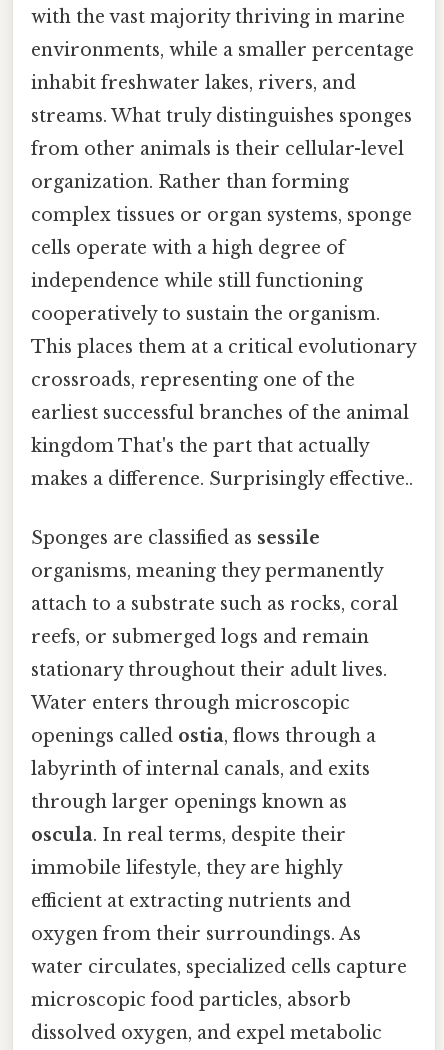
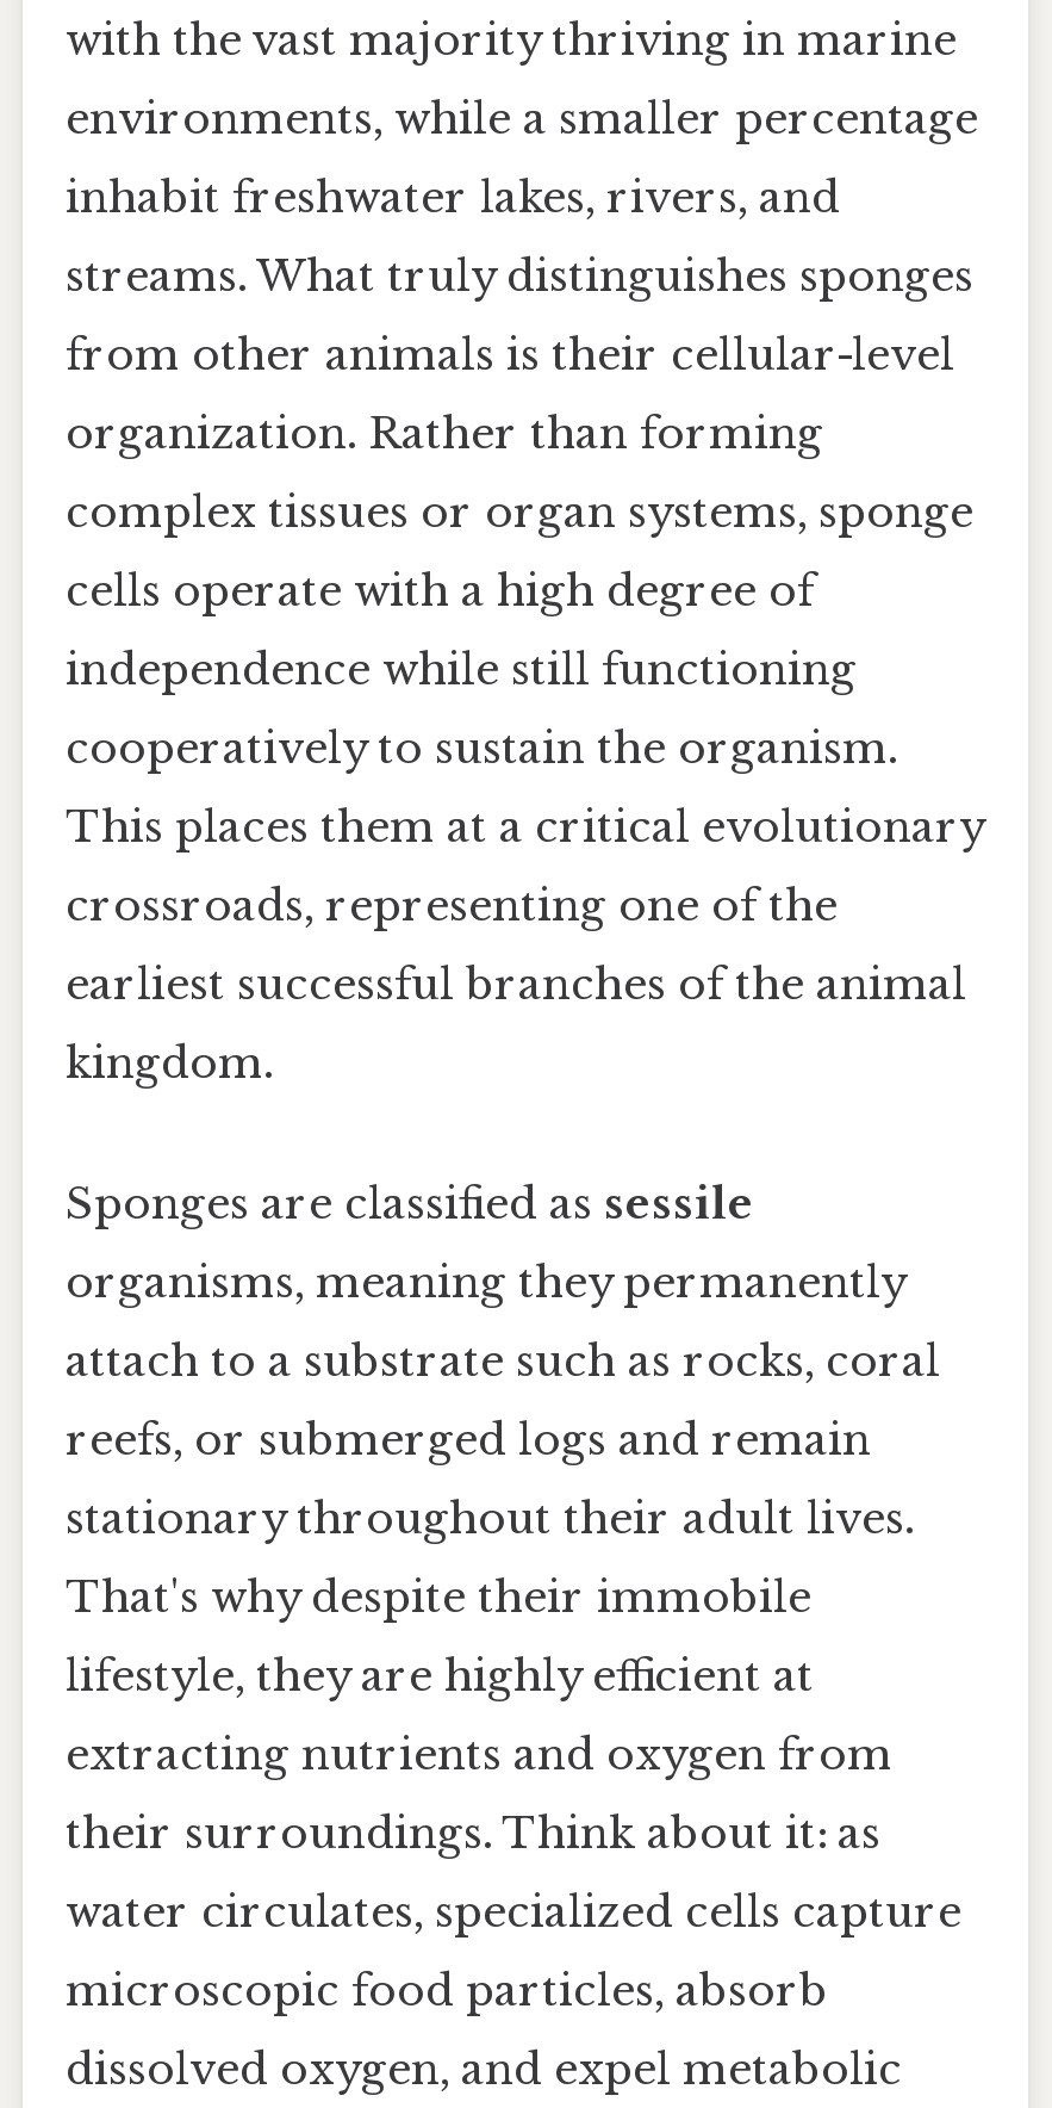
- kingdom That's the part that actually
- makes a difference. Surprisingly effective..
+ kingdom.

- Water enters through microscopic
- openings called ostia, flows through a
- labyrinth of internal canals, and exits
- through larger openings known as
- oscula. In real terms, despite their
- immobile lifestyle, they are highly
- efficient at extracting nutrients and
- oxygen from their surroundings. As
+ That's why despite their immobile
+ lifestyle, they are highly efficient at
+ extracting nutrients and oxygen from
+ their surroundings. Think about it: as
